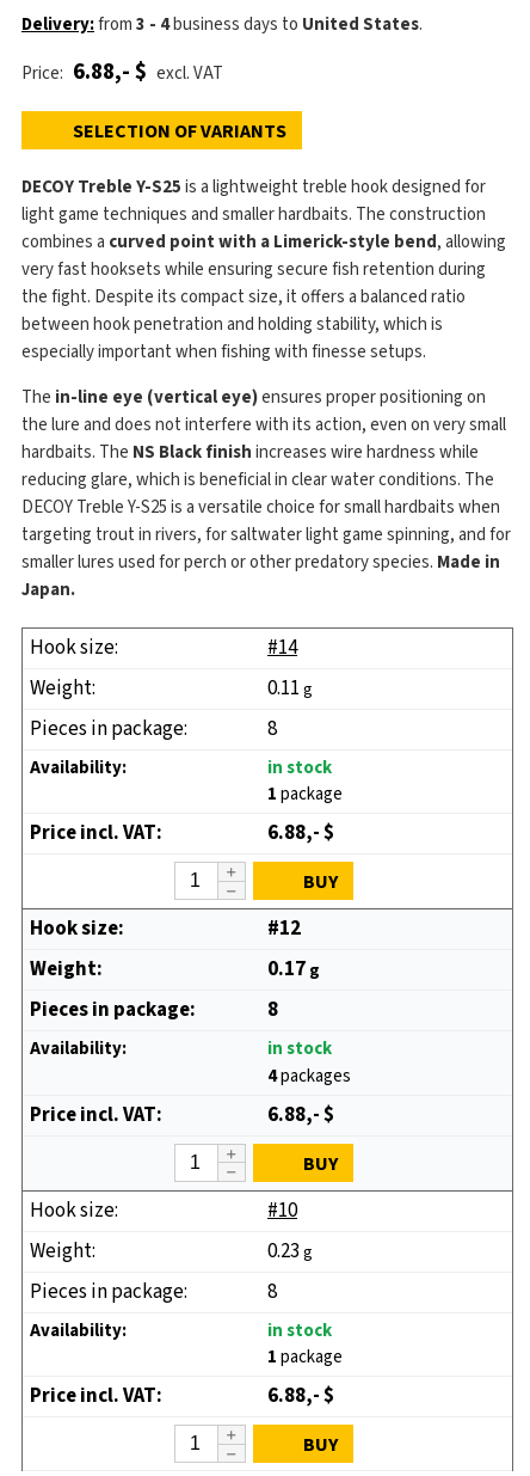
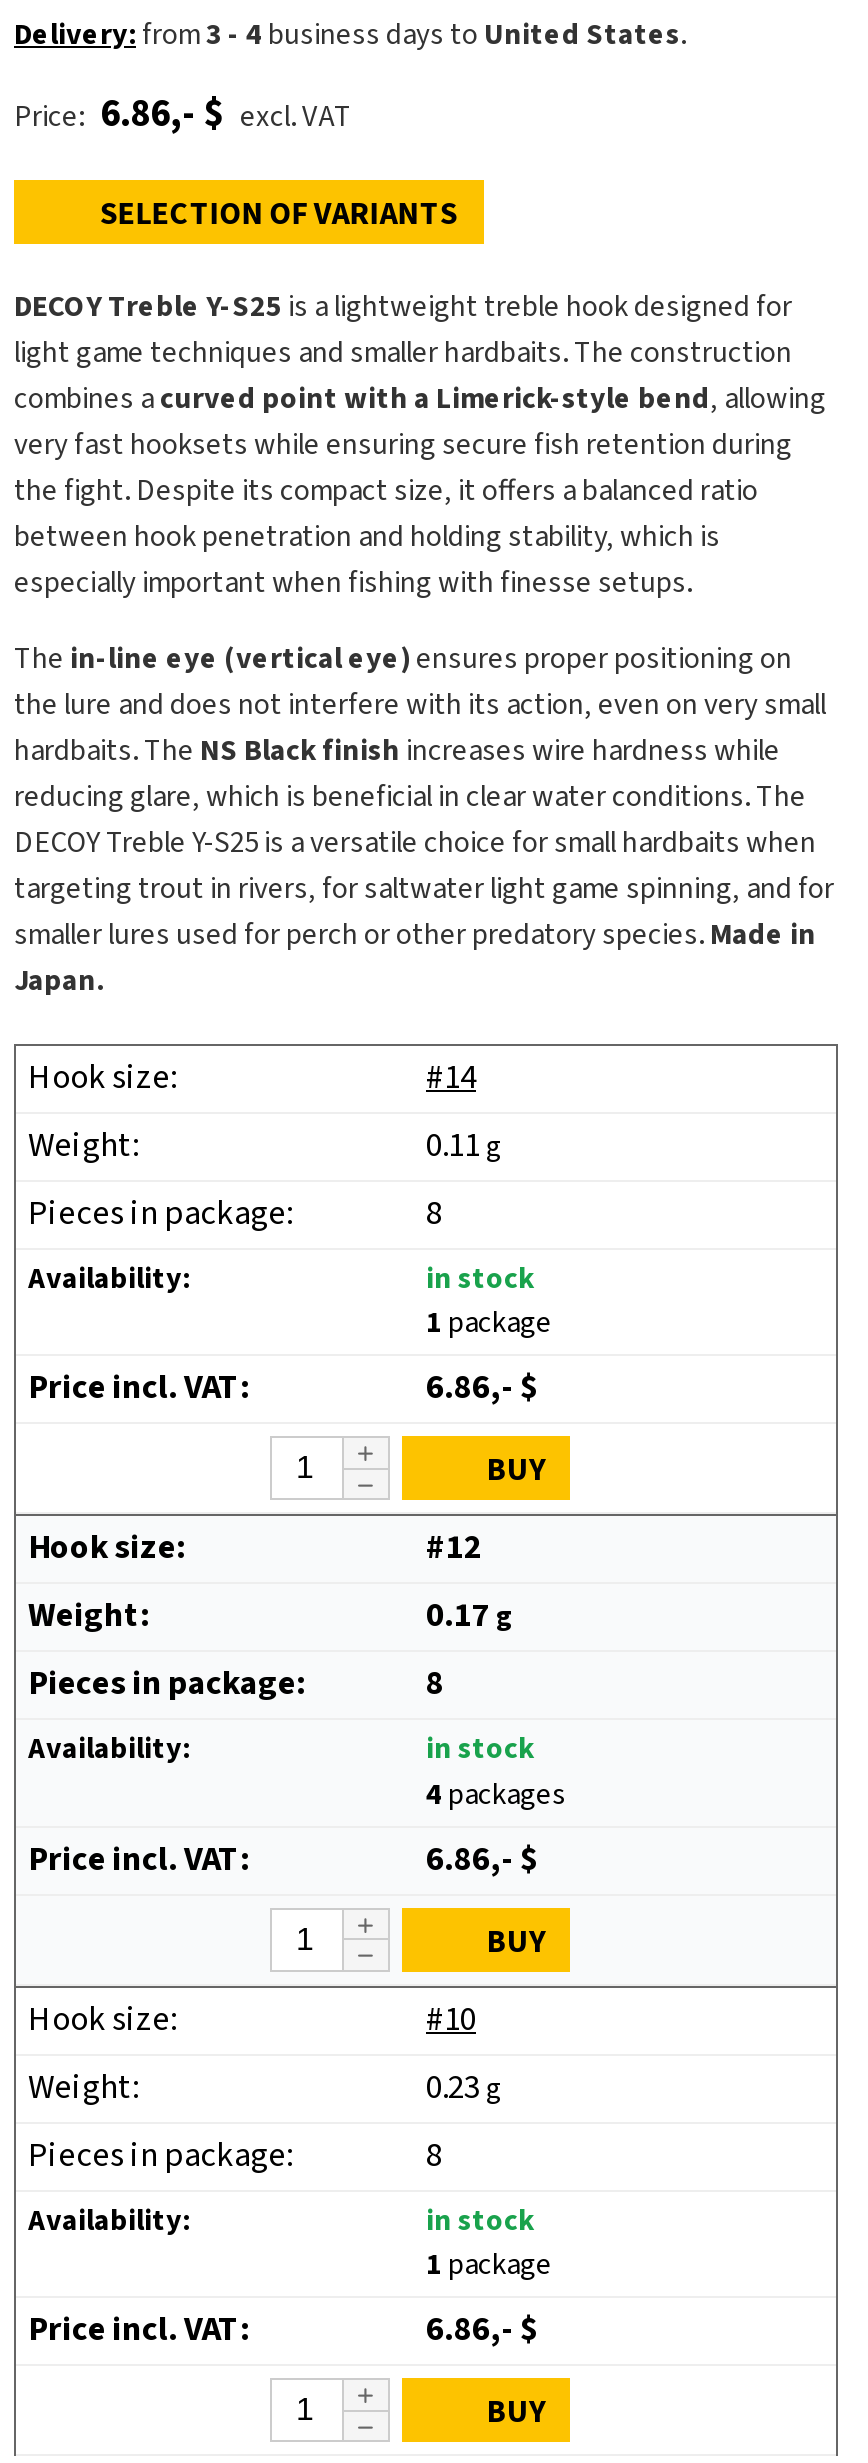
- Price: 6.88,- $ excl. VAT
+ Price: 6.86,- $ excl. VAT

- 6.88,- $
+ 6.86,- $

- 6.88,- $
+ 6.86,- $

- 6.88,- $
+ 6.86,- $
